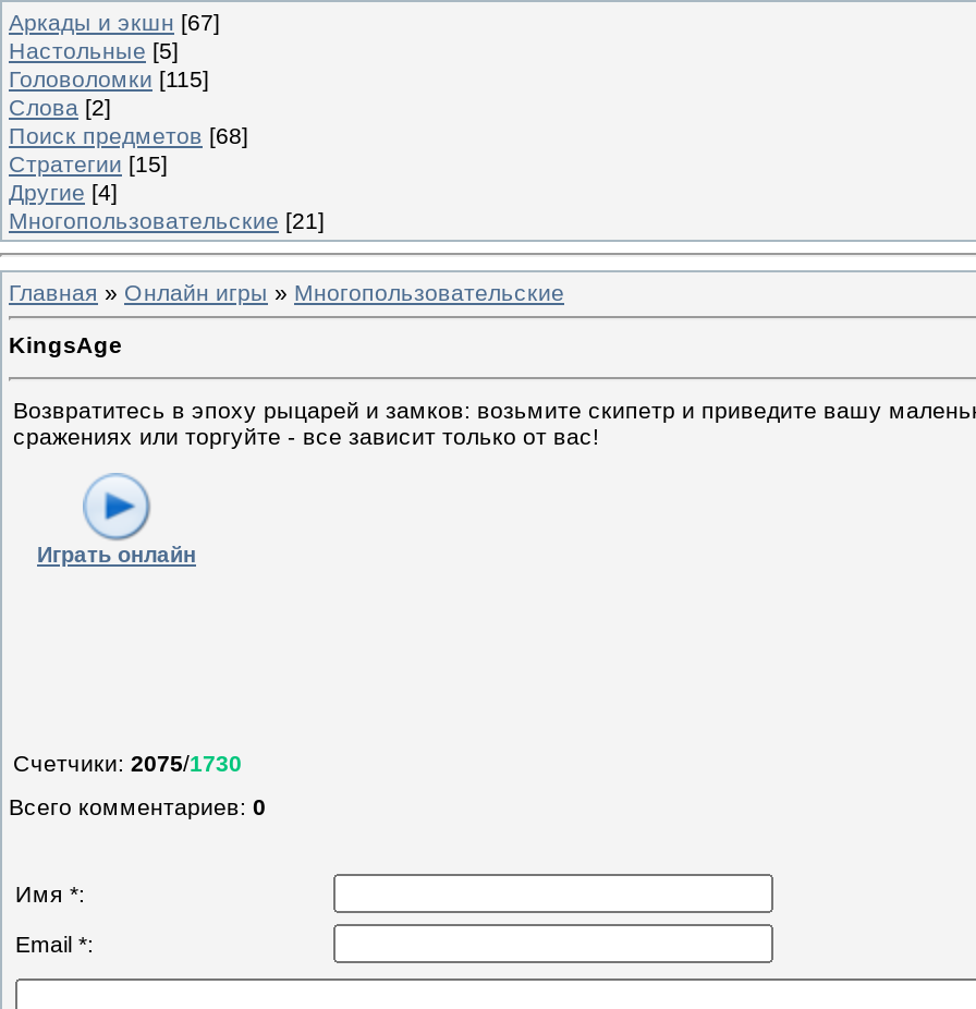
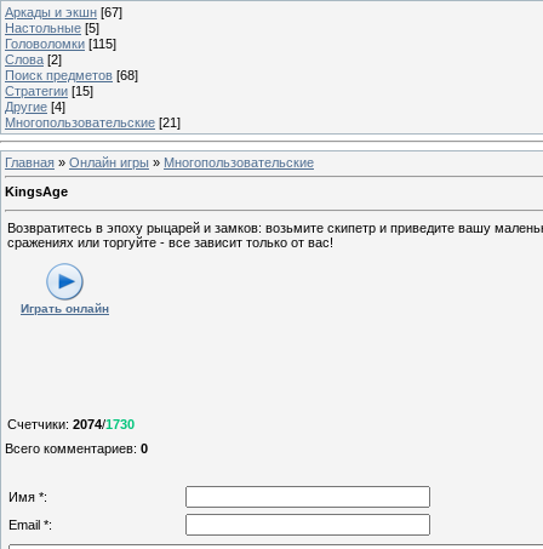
- Счетчики: 2075/1730
+ Счетчики: 2074/1730
